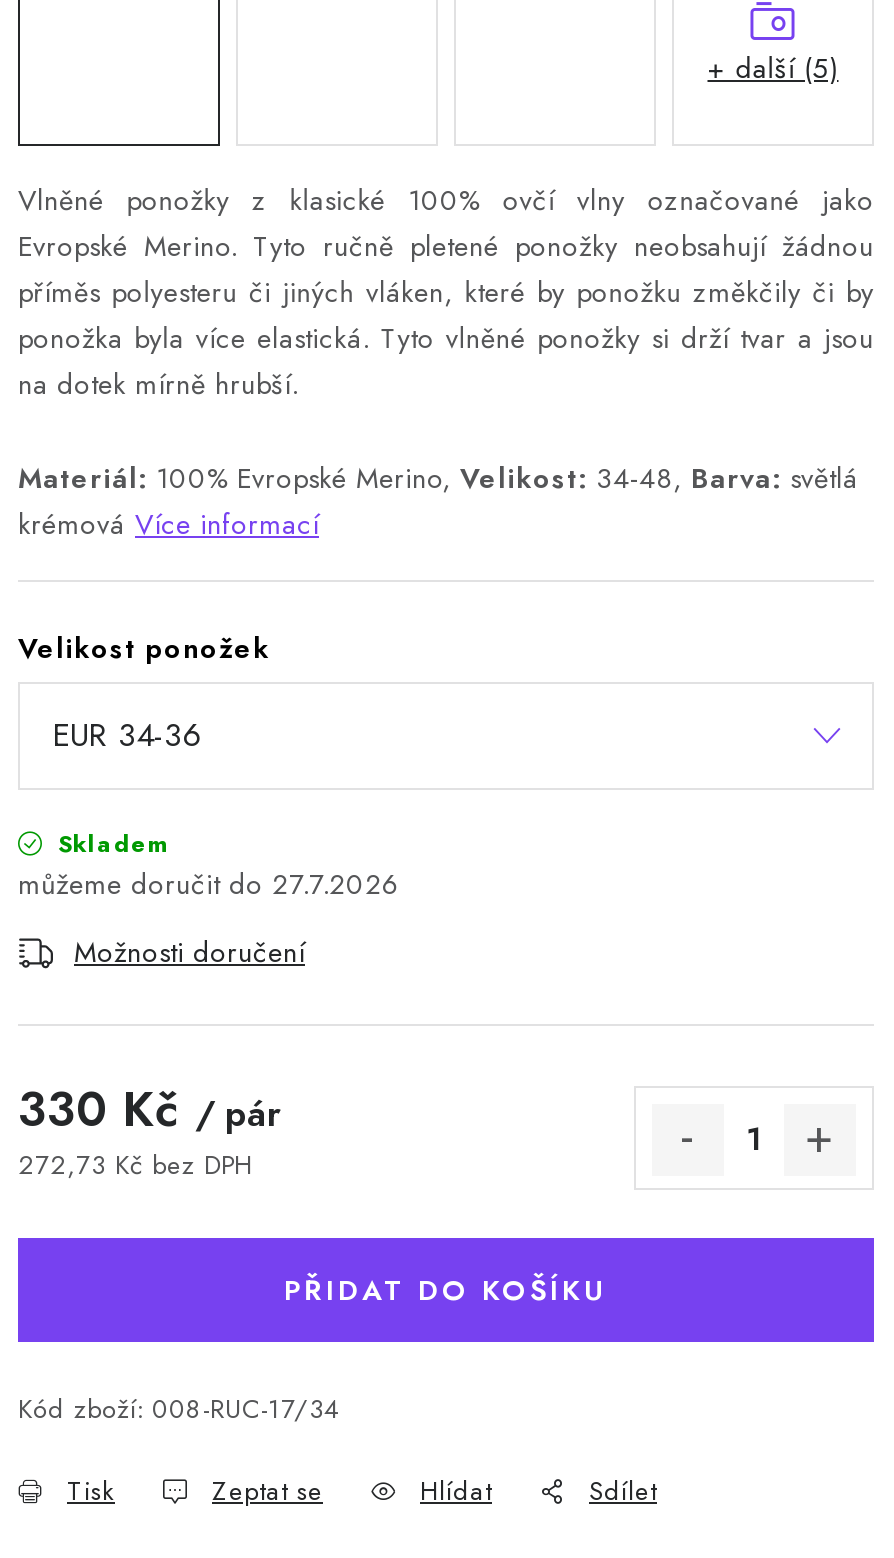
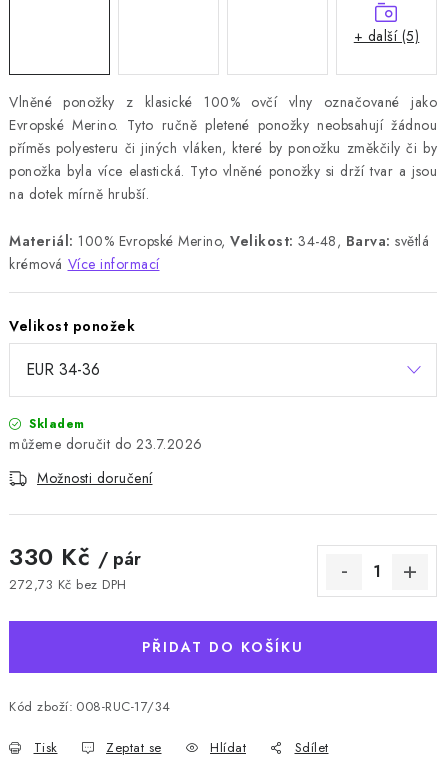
- 27.7.2026
+ 23.7.2026
